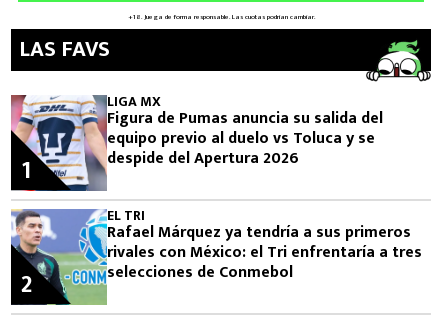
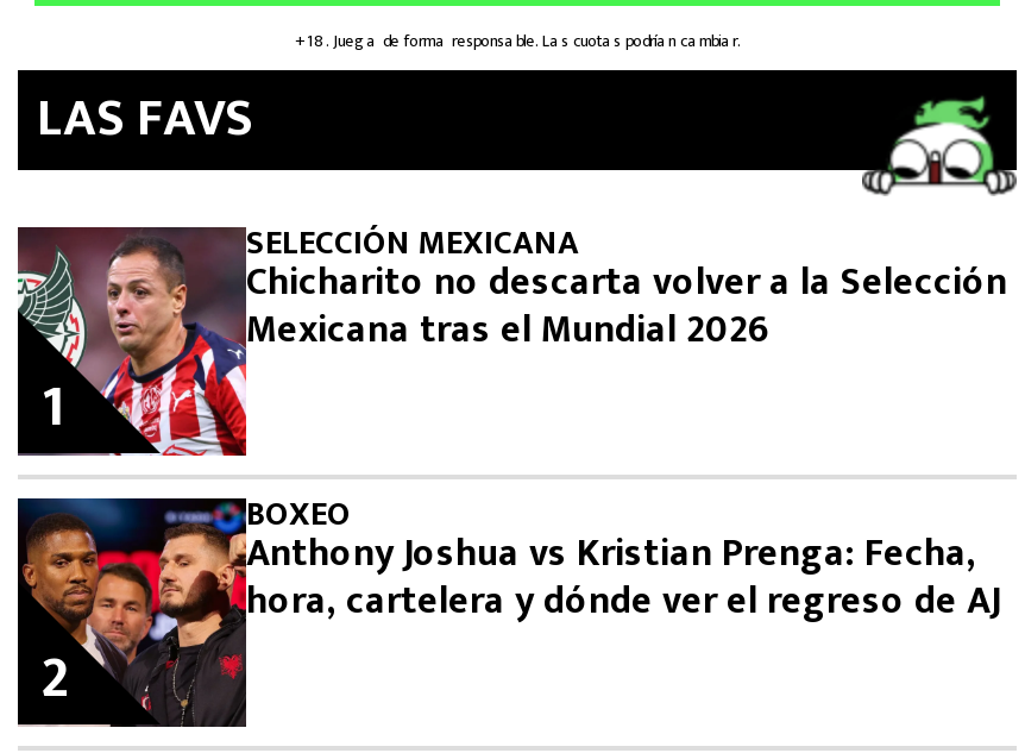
- [image]
- LIGA MX
- Figura de Pumas anuncia su salida del
- equipo previo al duelo vs Toluca y se
- despide del Apertura 2026
+ [image]
+ SELECCIÓN MEXICANA
+ Chicharito no descarta volver a la Selección
+ Mexicana tras el Mundial 2026

- [image]
- EL TRI
- Rafael Márquez ya tendría a sus primeros
- rivales con México: el Tri enfrentaría a tres
- selecciones de Conmebol
+ [image]
+ BOXEO
+ Anthony Joshua vs Kristian Prenga: Fecha,
+ hora, cartelera y dónde ver el regreso de AJ
